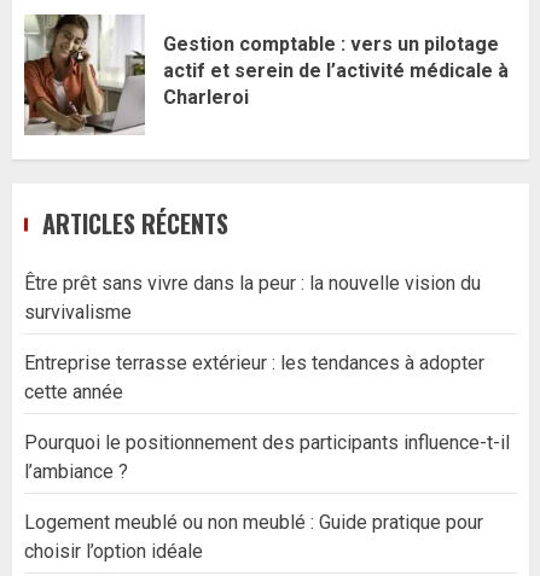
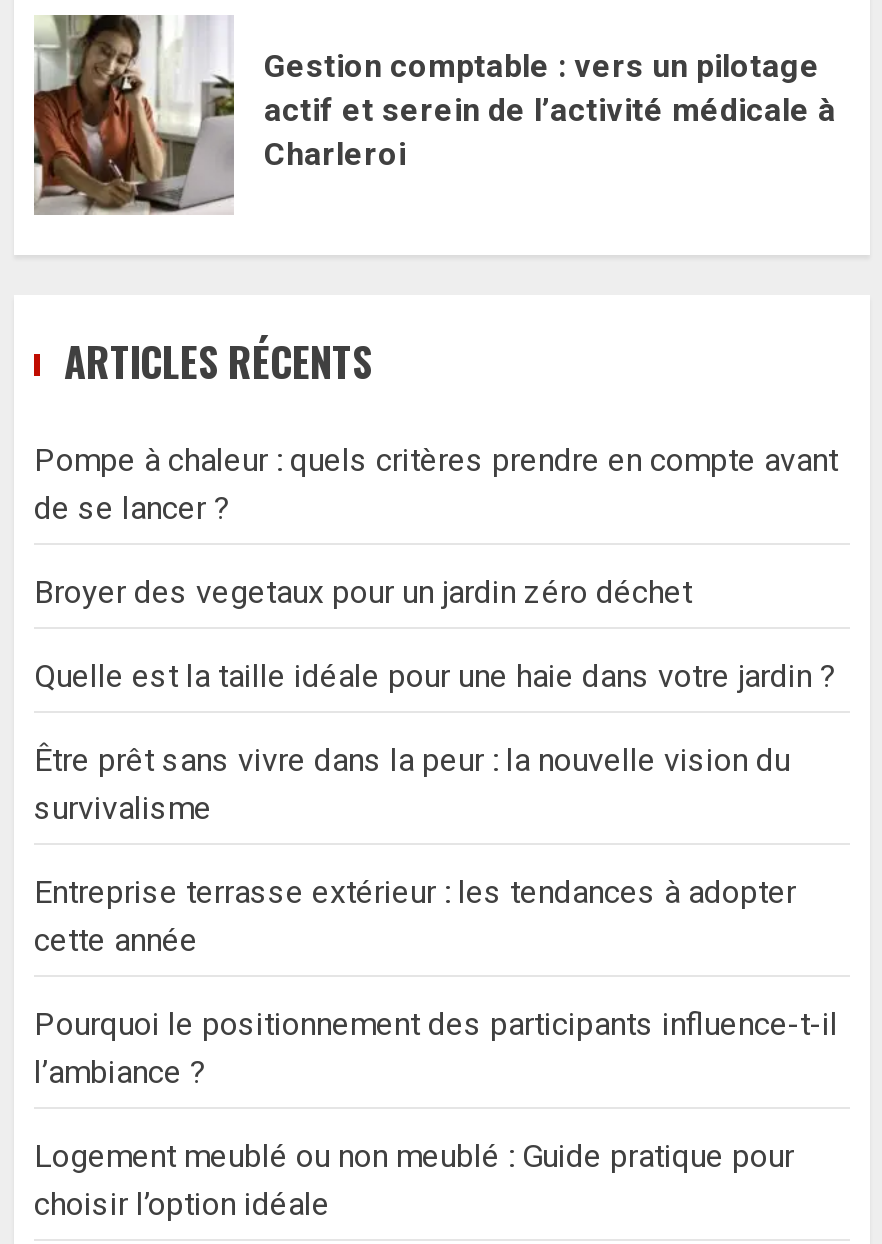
+ Pompe à chaleur : quels critères prendre en compte avant
+ de se lancer ?
+ Broyer des vegetaux pour un jardin zéro déchet
+ Quelle est la taille idéale pour une haie dans votre jardin ?
